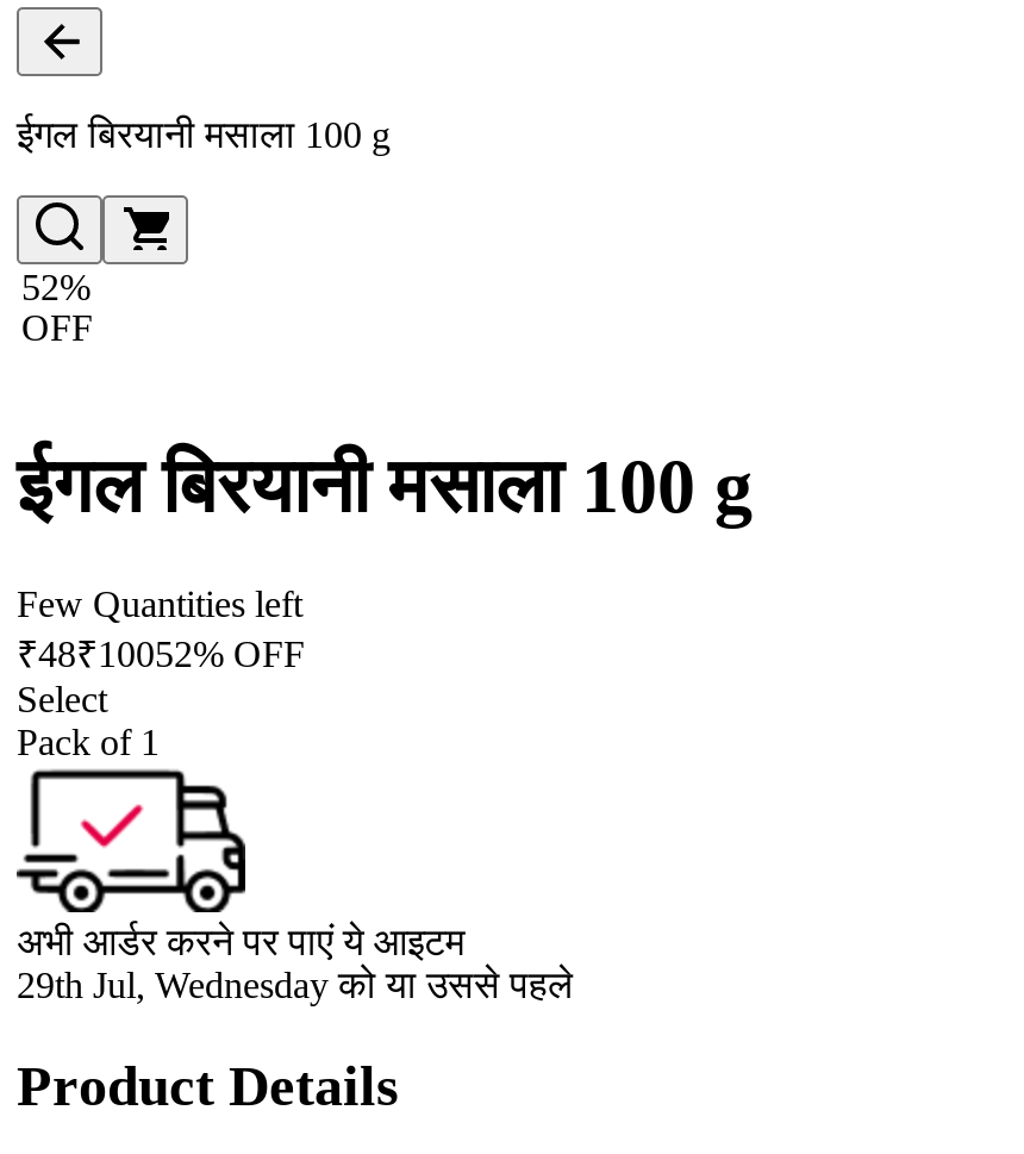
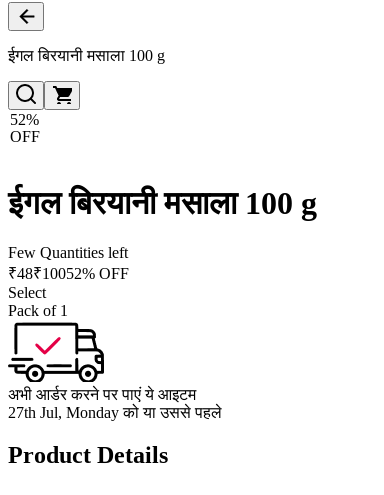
- 29th Jul, Wednesday को या उससे पहले
+ 27th Jul, Monday को या उससे पहले
